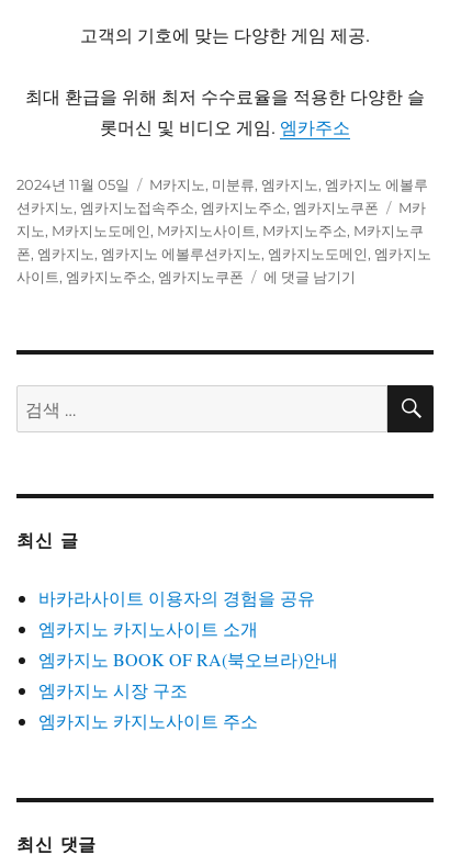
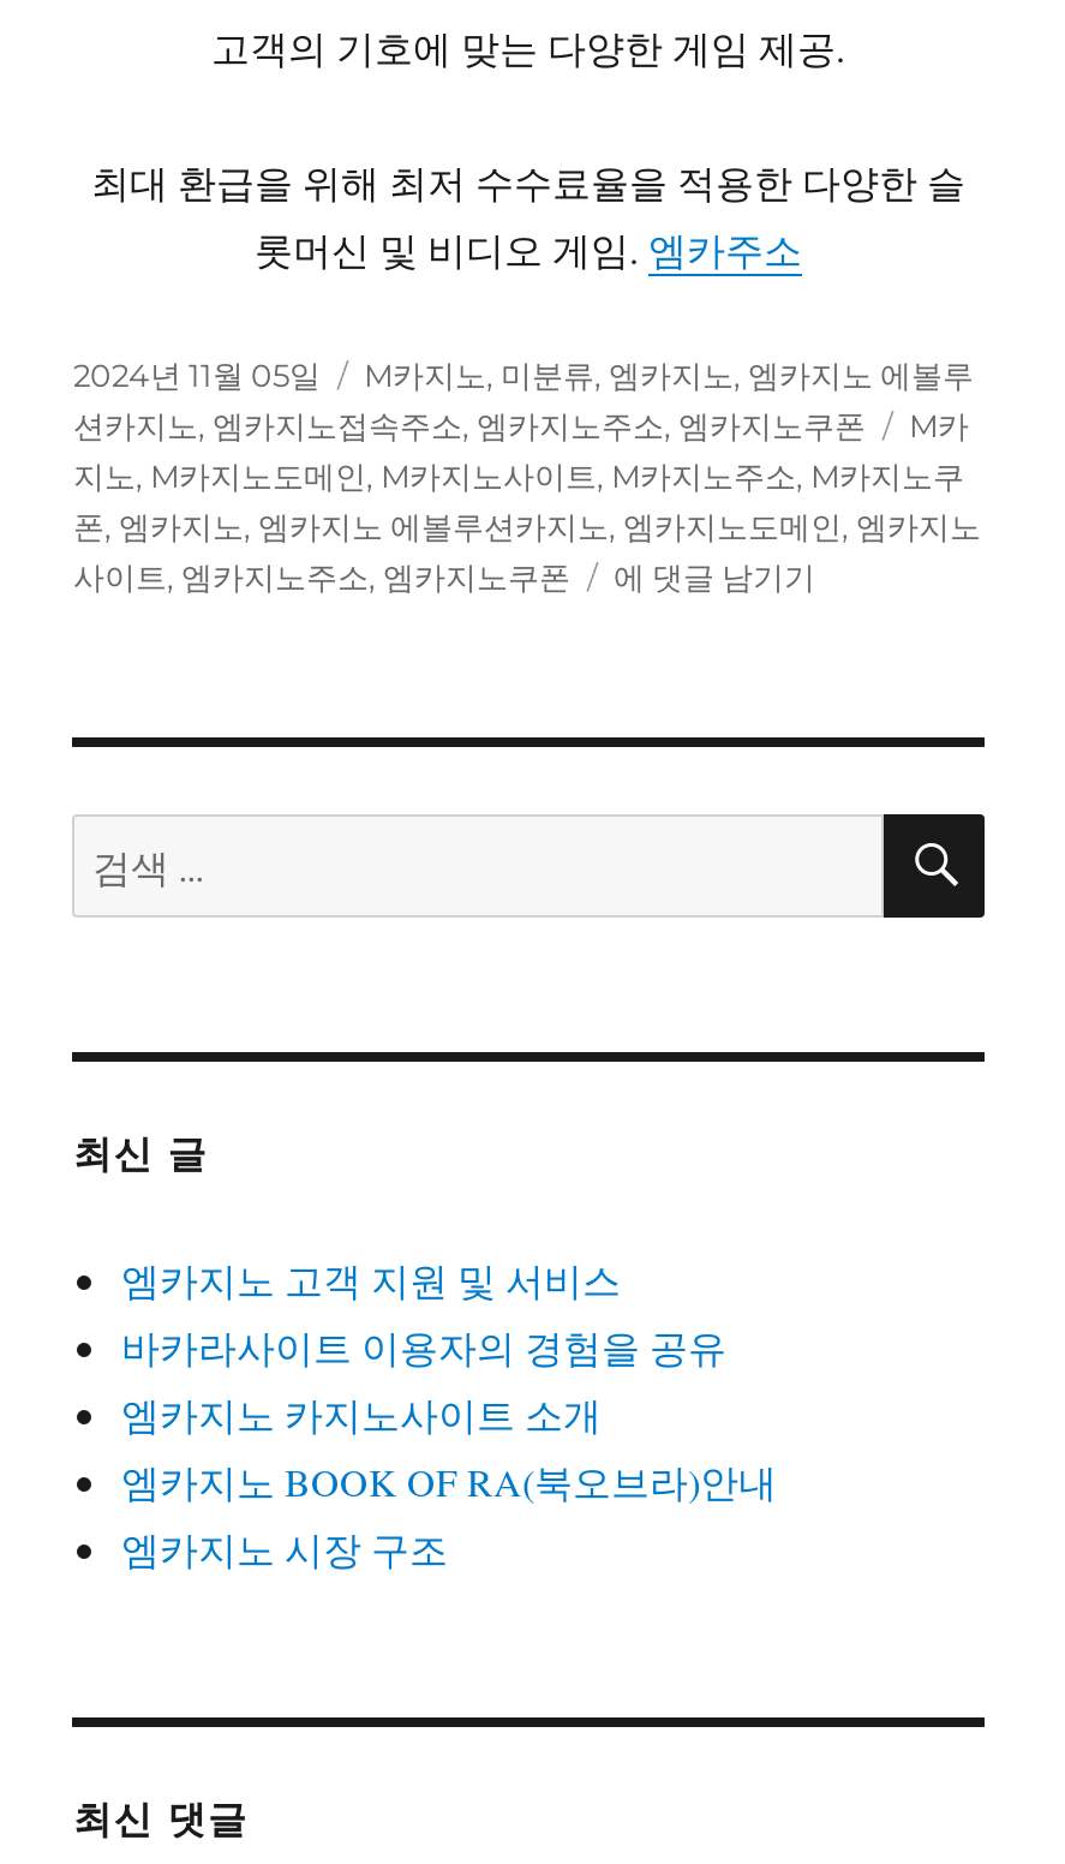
+ 엠카지노 고객 지원 및 서비스

moved down: 바카라사이트 이용자의 경험을 공유 | 엠카지노 카지노사이트 소개 | 엠카지노 시장 구조

- 엠카지노 카지노사이트 주소
